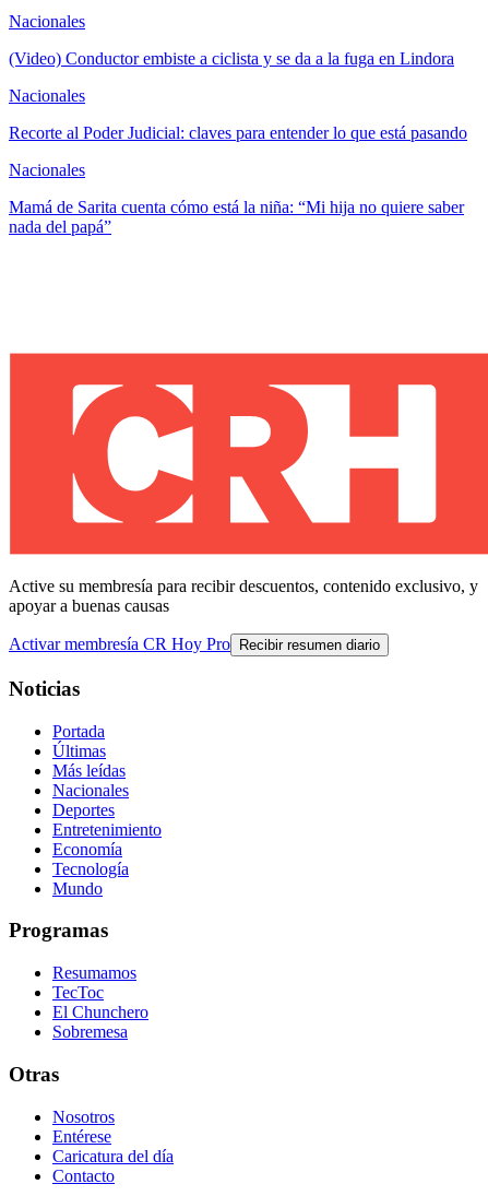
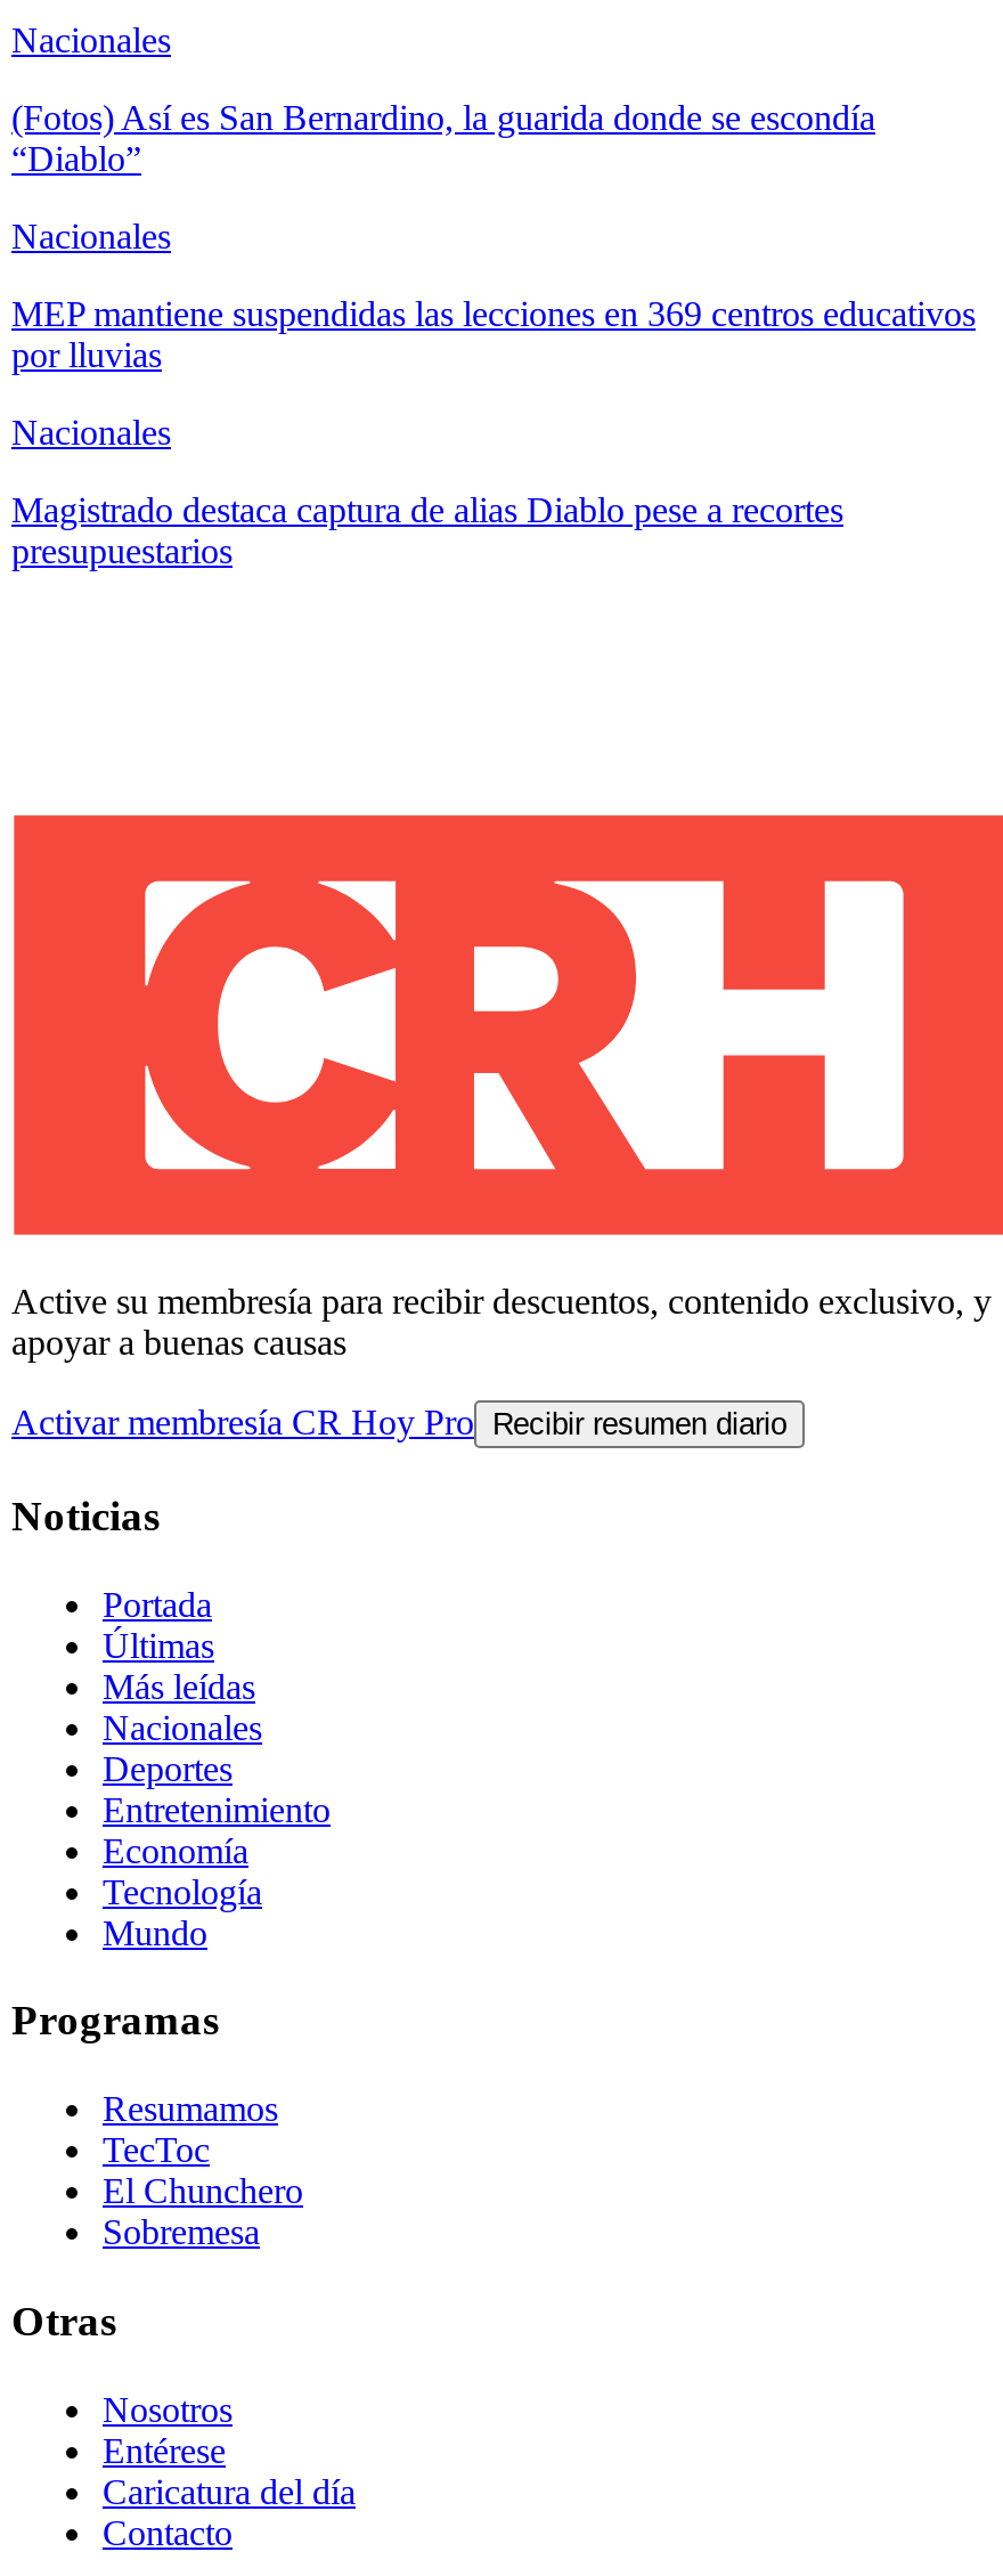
- (Video) Conductor embiste a ciclista y se da a la fuga en Lindora
+ (Fotos) Así es San Bernardino, la guarida donde se escondía
+ “Diablo”

- Recorte al Poder Judicial: claves para entender lo que está pasando
+ MEP mantiene suspendidas las lecciones en 369 centros educativos
+ por lluvias

- Mamá de Sarita cuenta cómo está la niña: “Mi hija no quiere saber
- nada del papá”
+ Magistrado destaca captura de alias Diablo pese a recortes
+ presupuestarios
